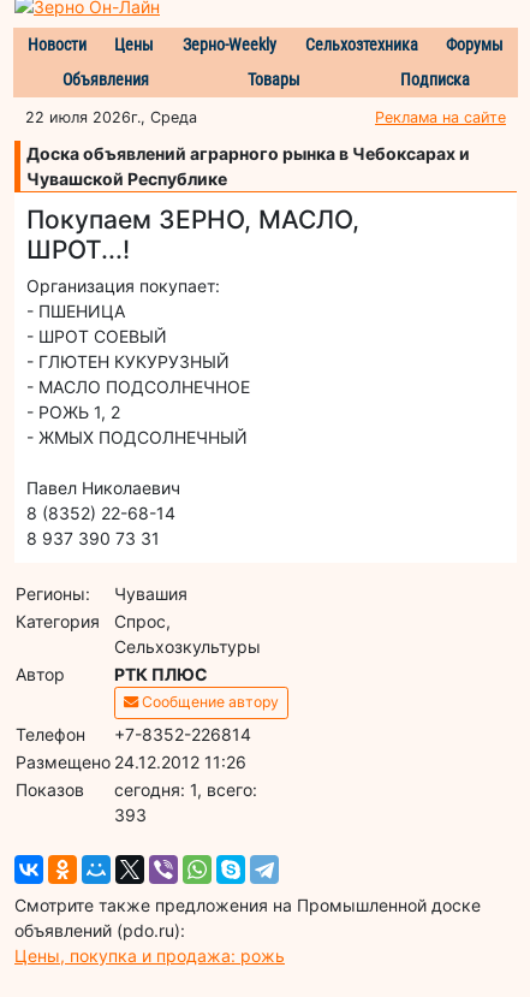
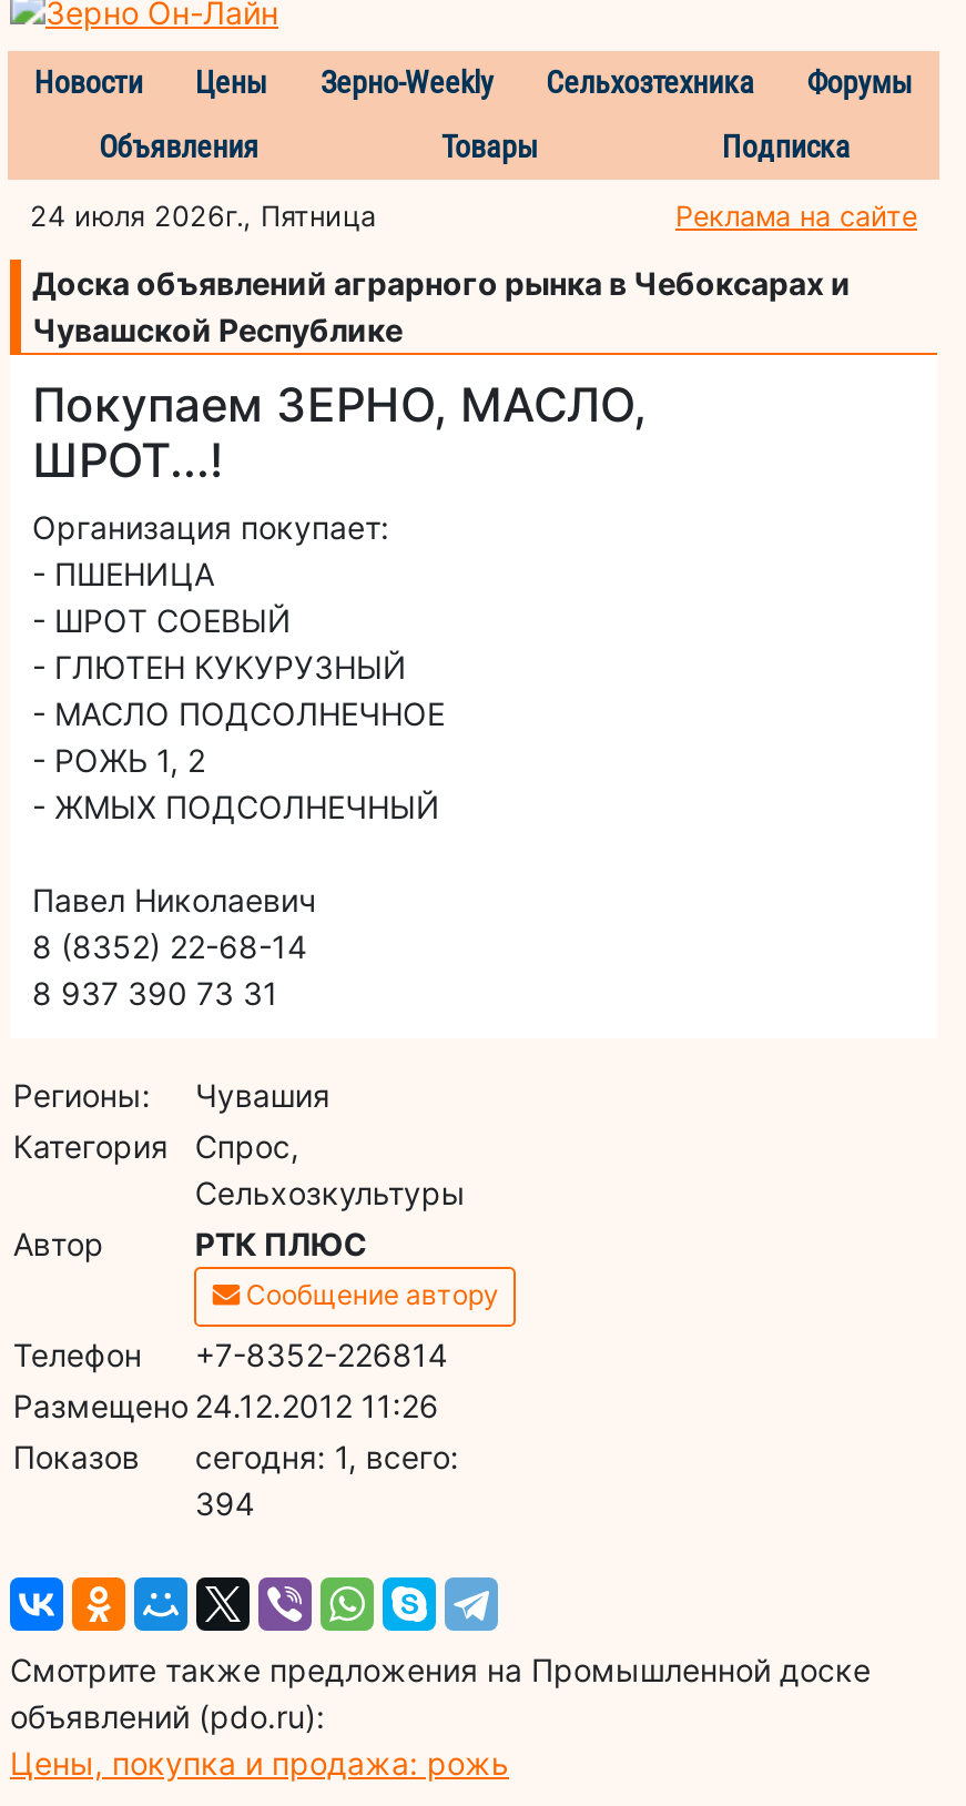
- 22 июля 2026г., Среда
+ 24 июля 2026г., Пятница

- 393
+ 394
